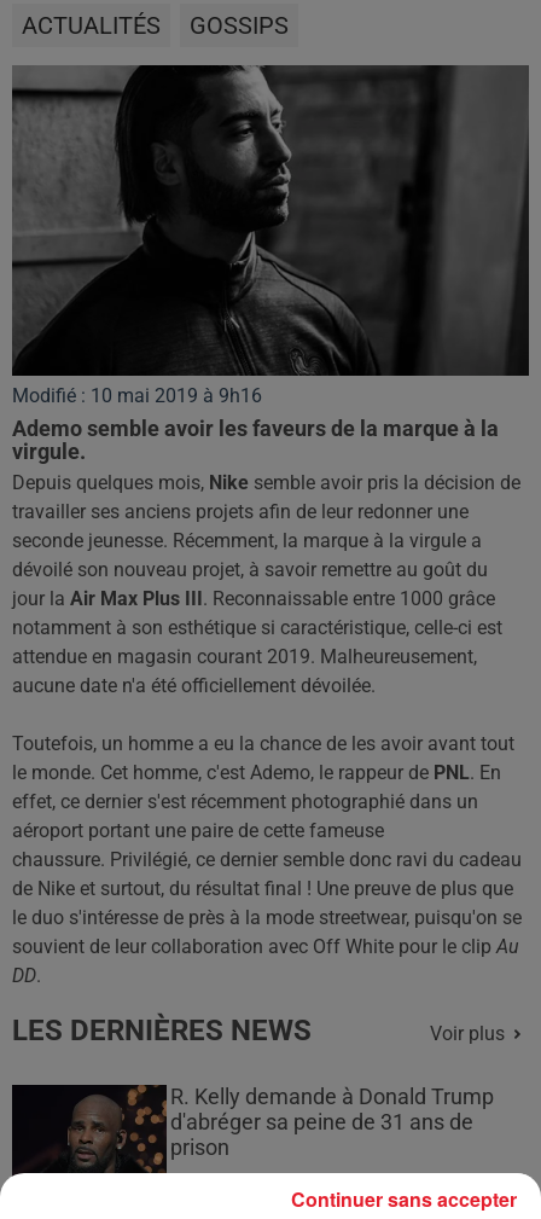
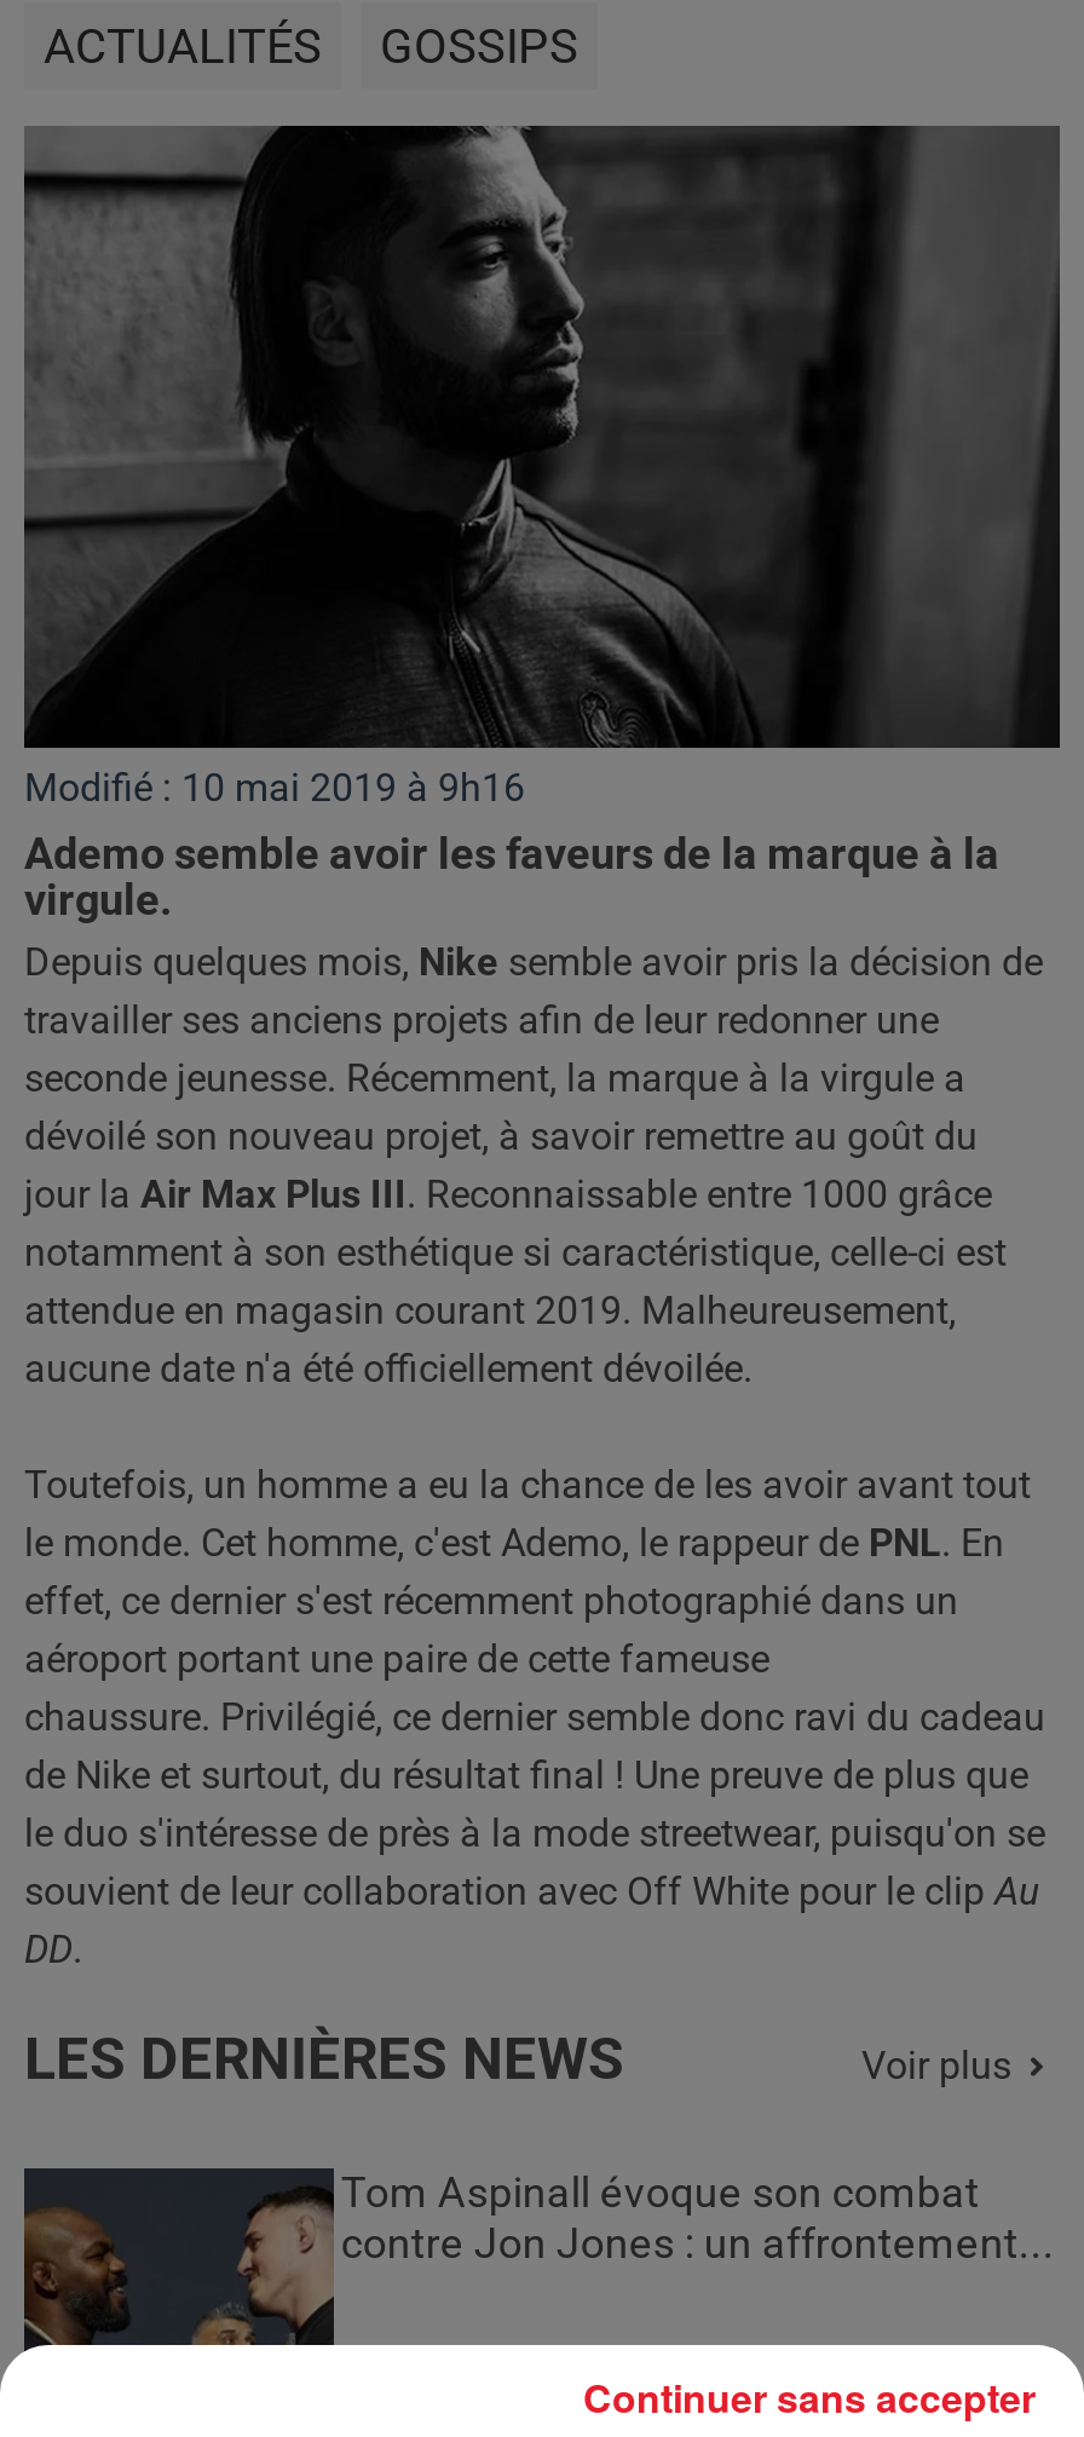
- [image]
- R. Kelly demande à Donald Trump
- d'abréger sa peine de 31 ans de
- prison
+ [image]
+ Tom Aspinall évoque son combat
+ contre Jon Jones : un affrontement...
